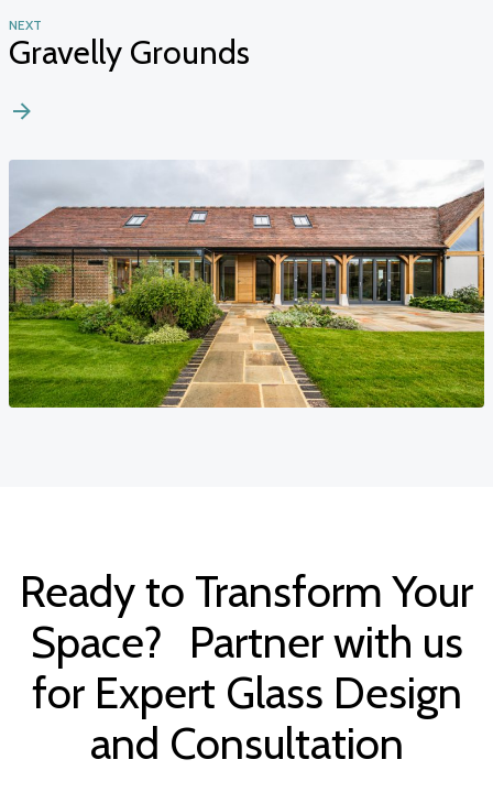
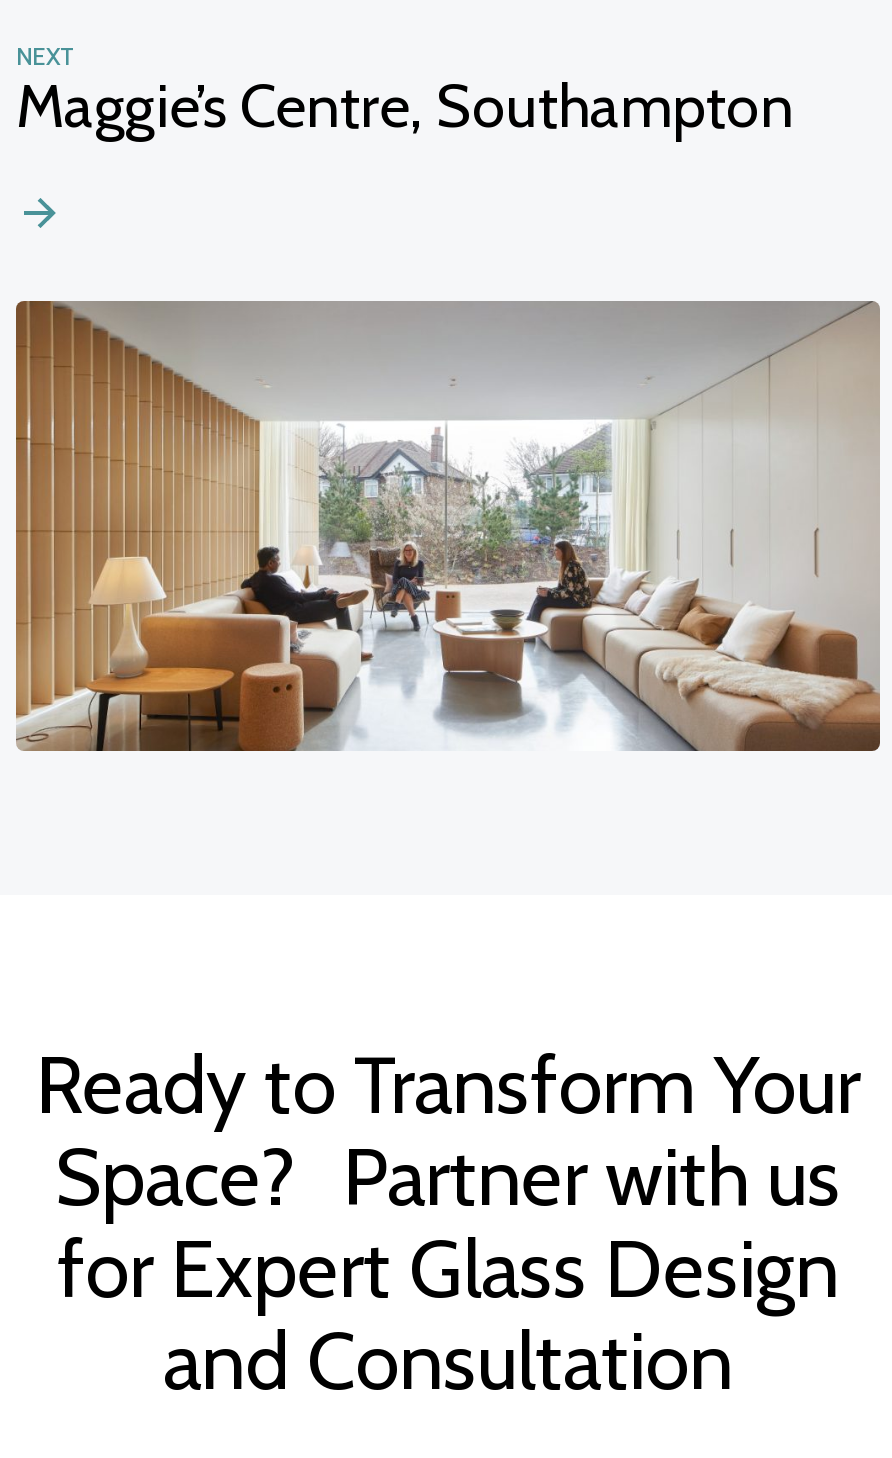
- Gravelly Grounds
+ Maggie’s Centre, Southampton

- [image]
+ [image]
